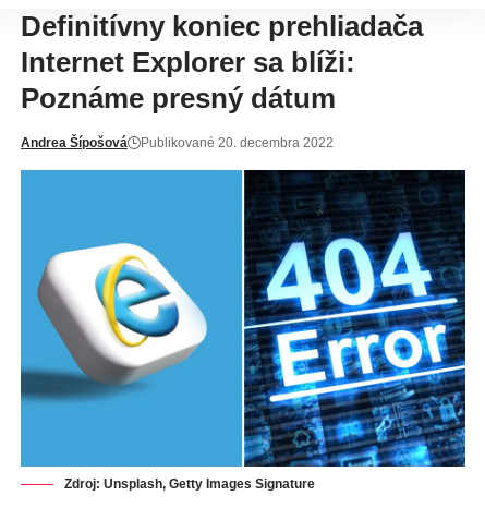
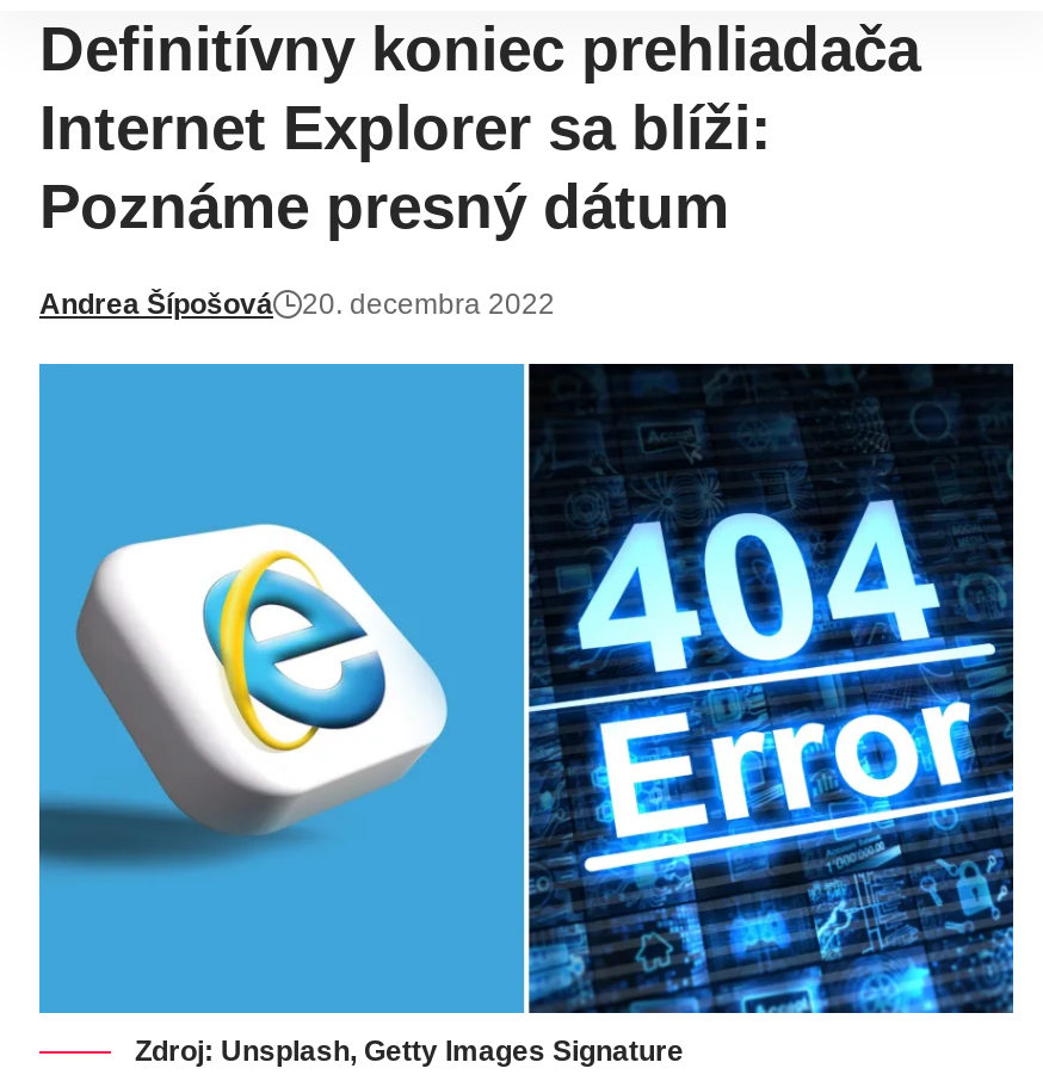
- Publikované 20. decembra 2022
+ 20. decembra 2022
